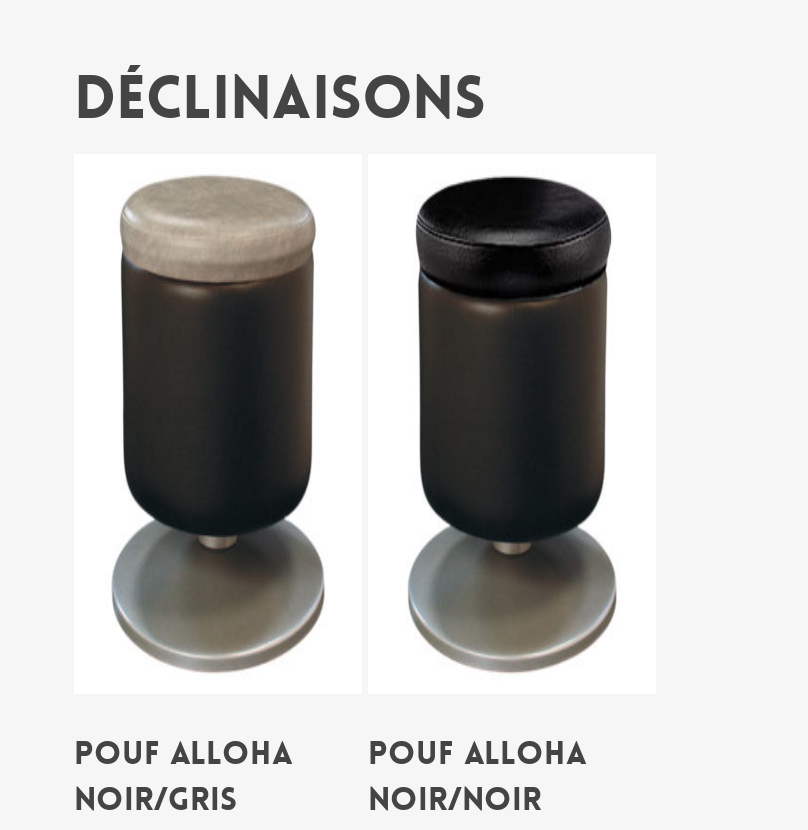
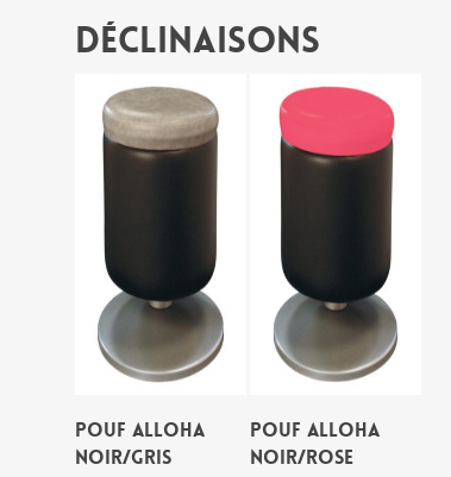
- [image]
+ [image]

- NOIR/NOIR
+ NOIR/ROSE
